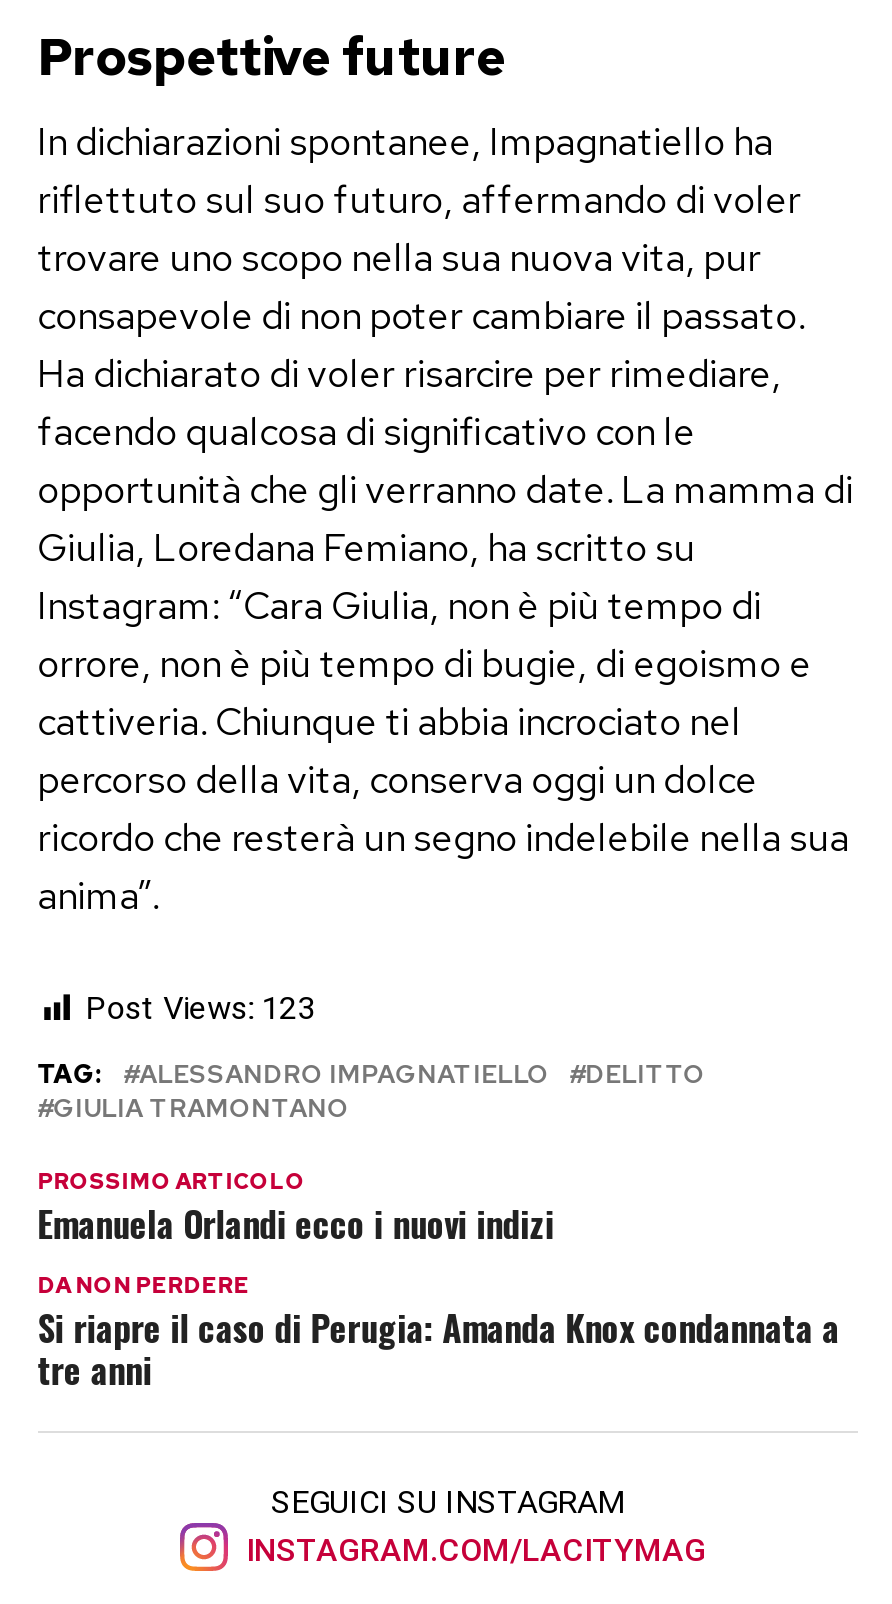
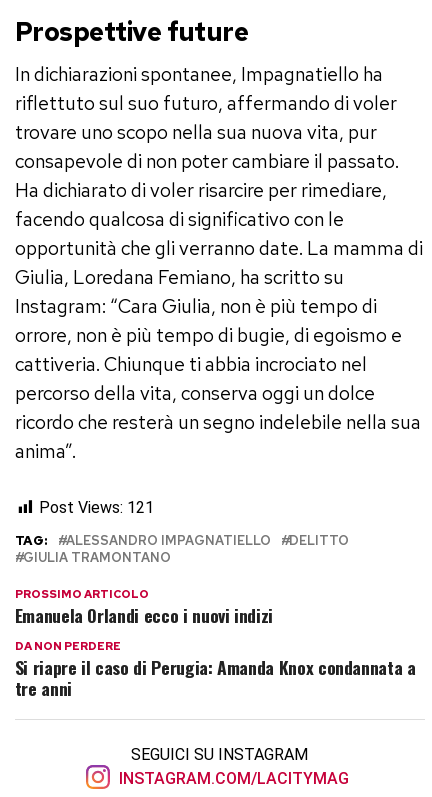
- Post Views: 123
+ Post Views: 121
